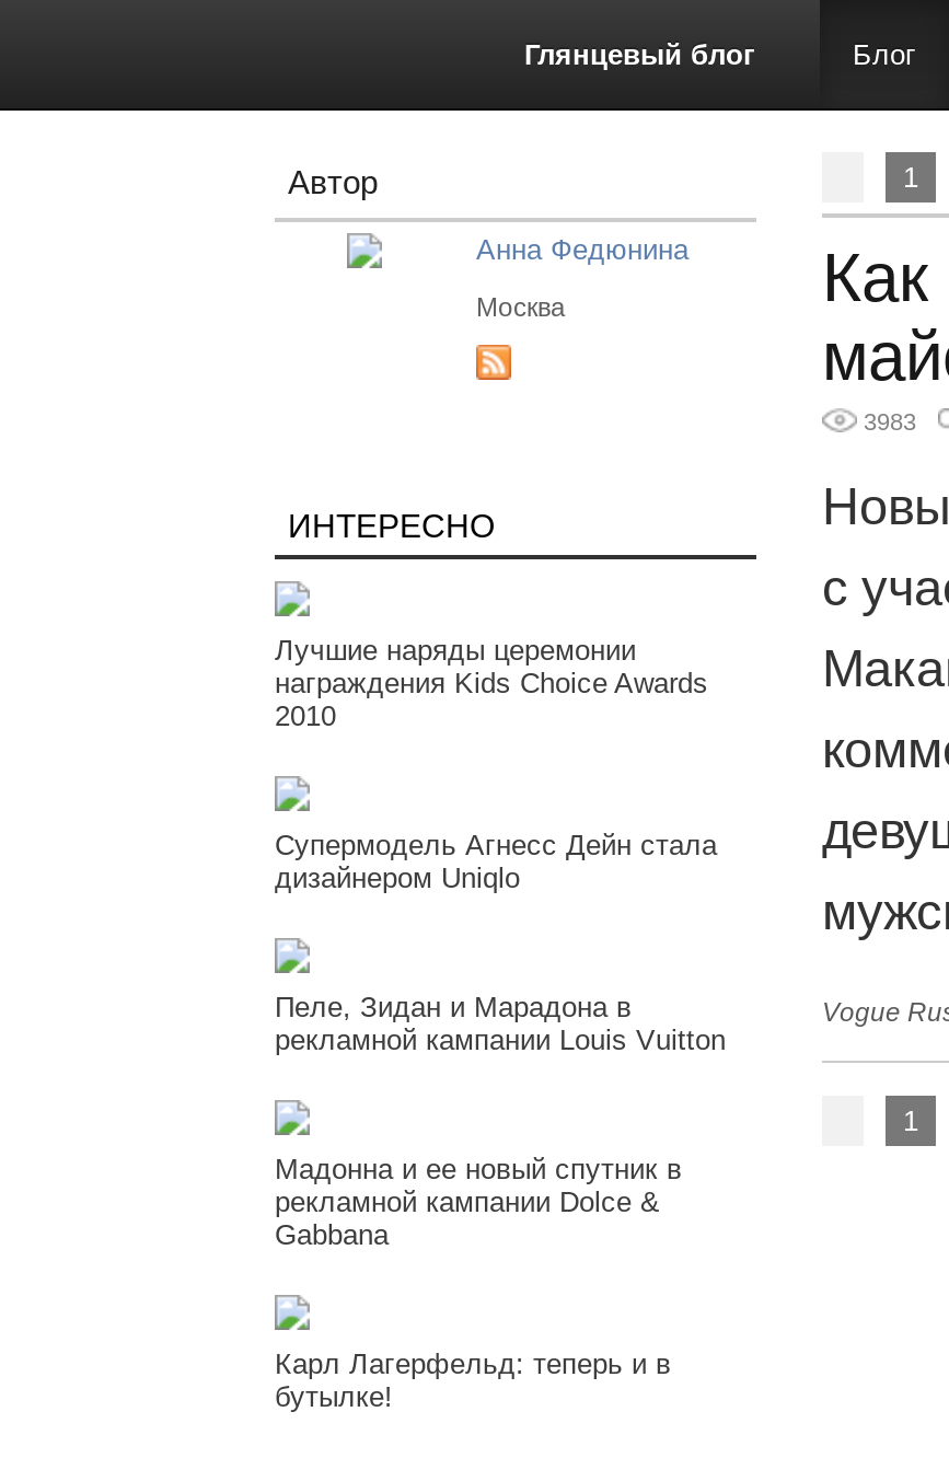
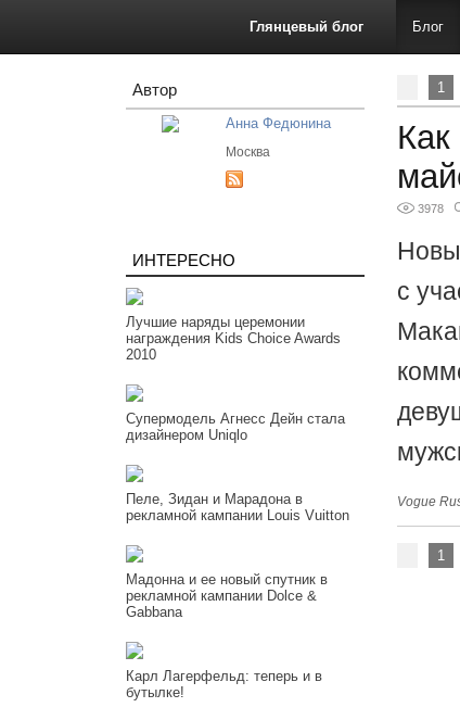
- 3983
+ 3978
